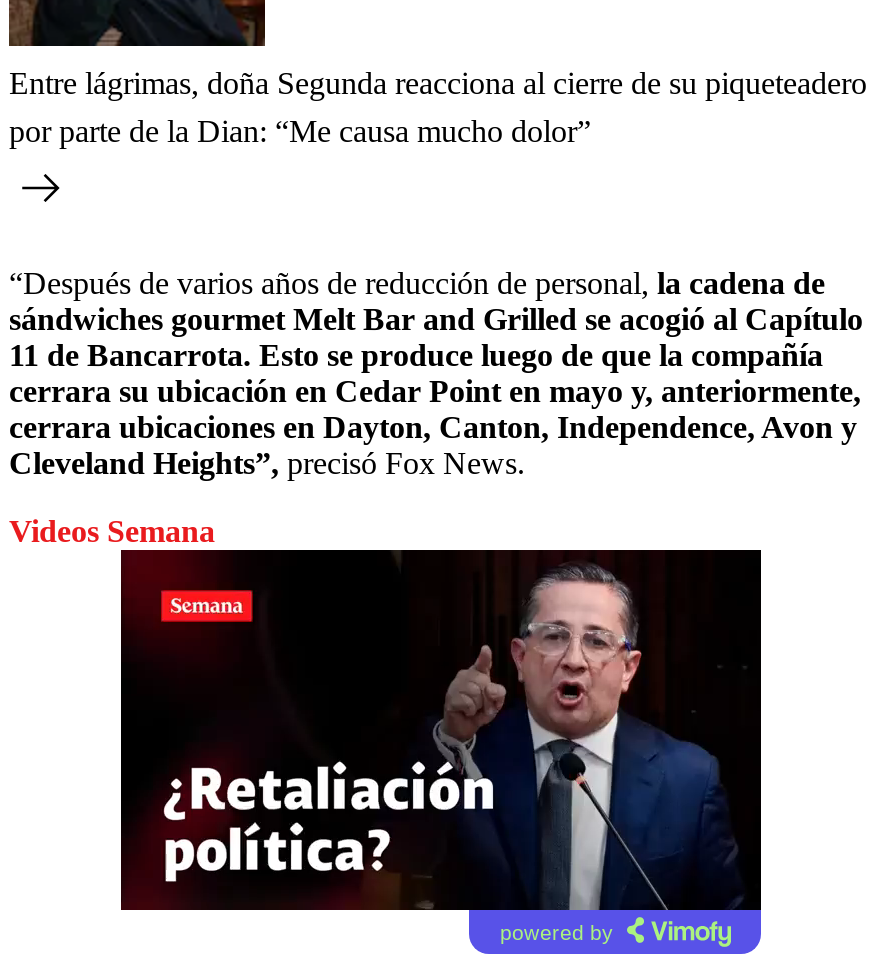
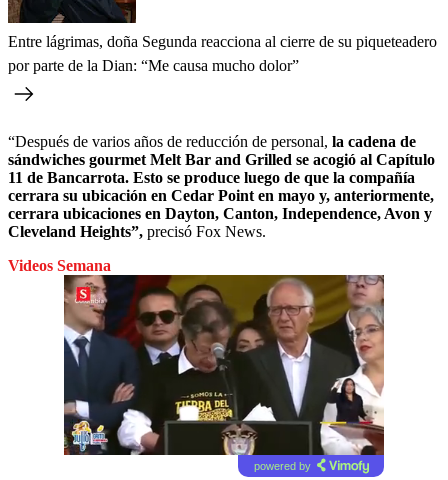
- [image]
+ [image]
